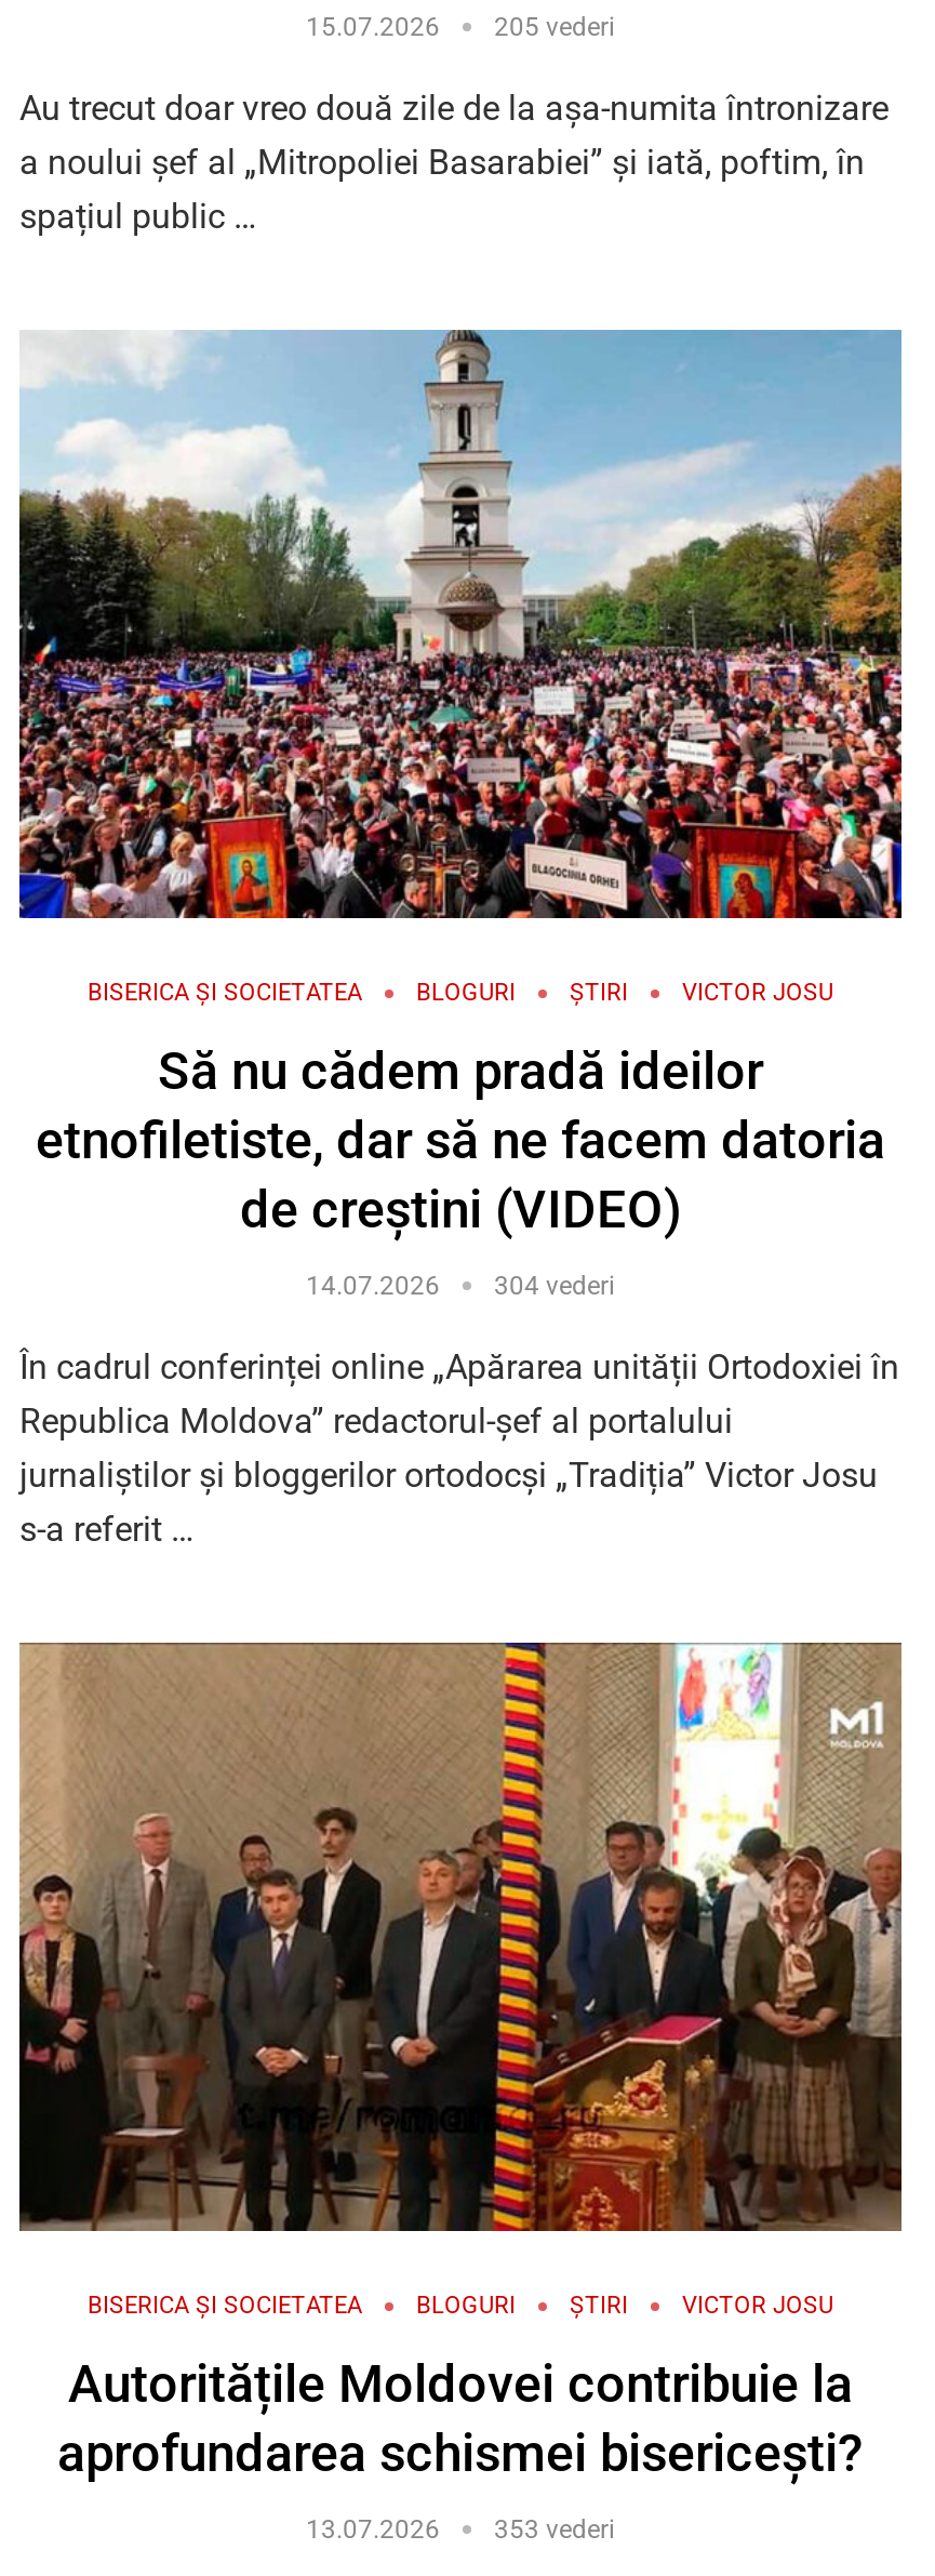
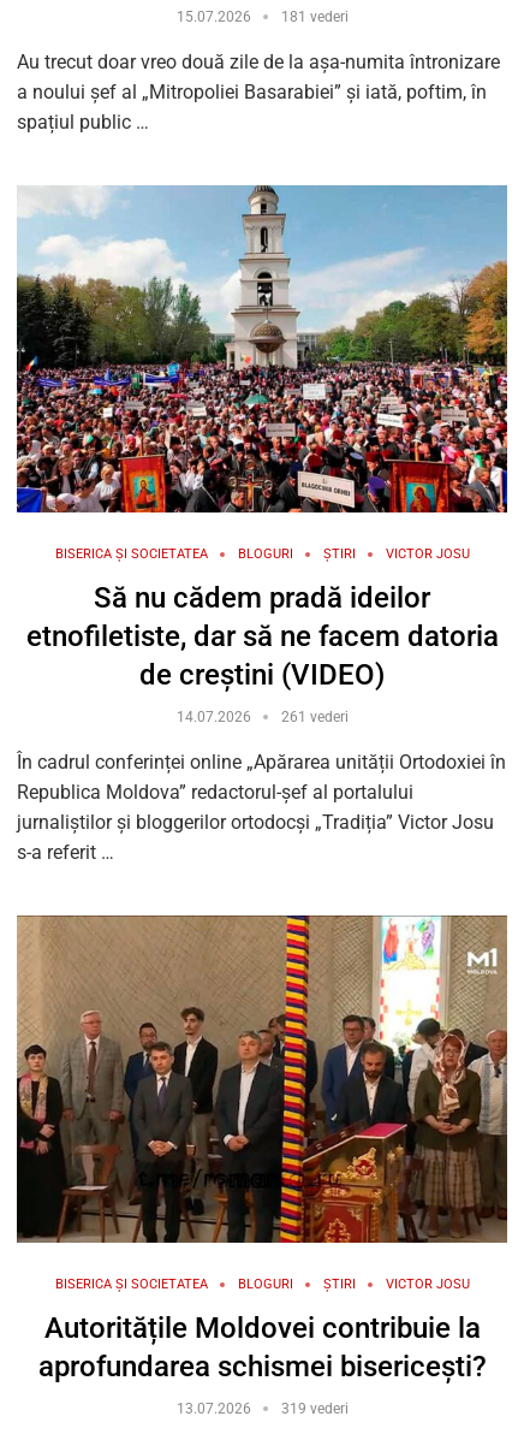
- 15.07.2026 205 vederi
+ 15.07.2026 181 vederi

- 14.07.2026 304 vederi
+ 14.07.2026 261 vederi

- 13.07.2026 353 vederi
+ 13.07.2026 319 vederi
